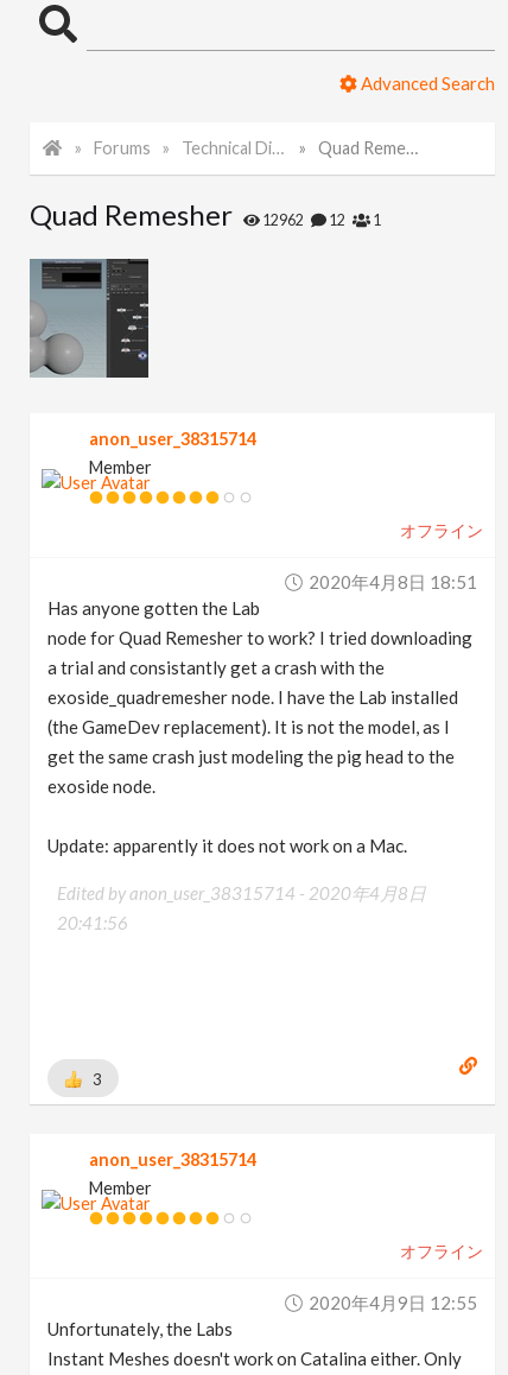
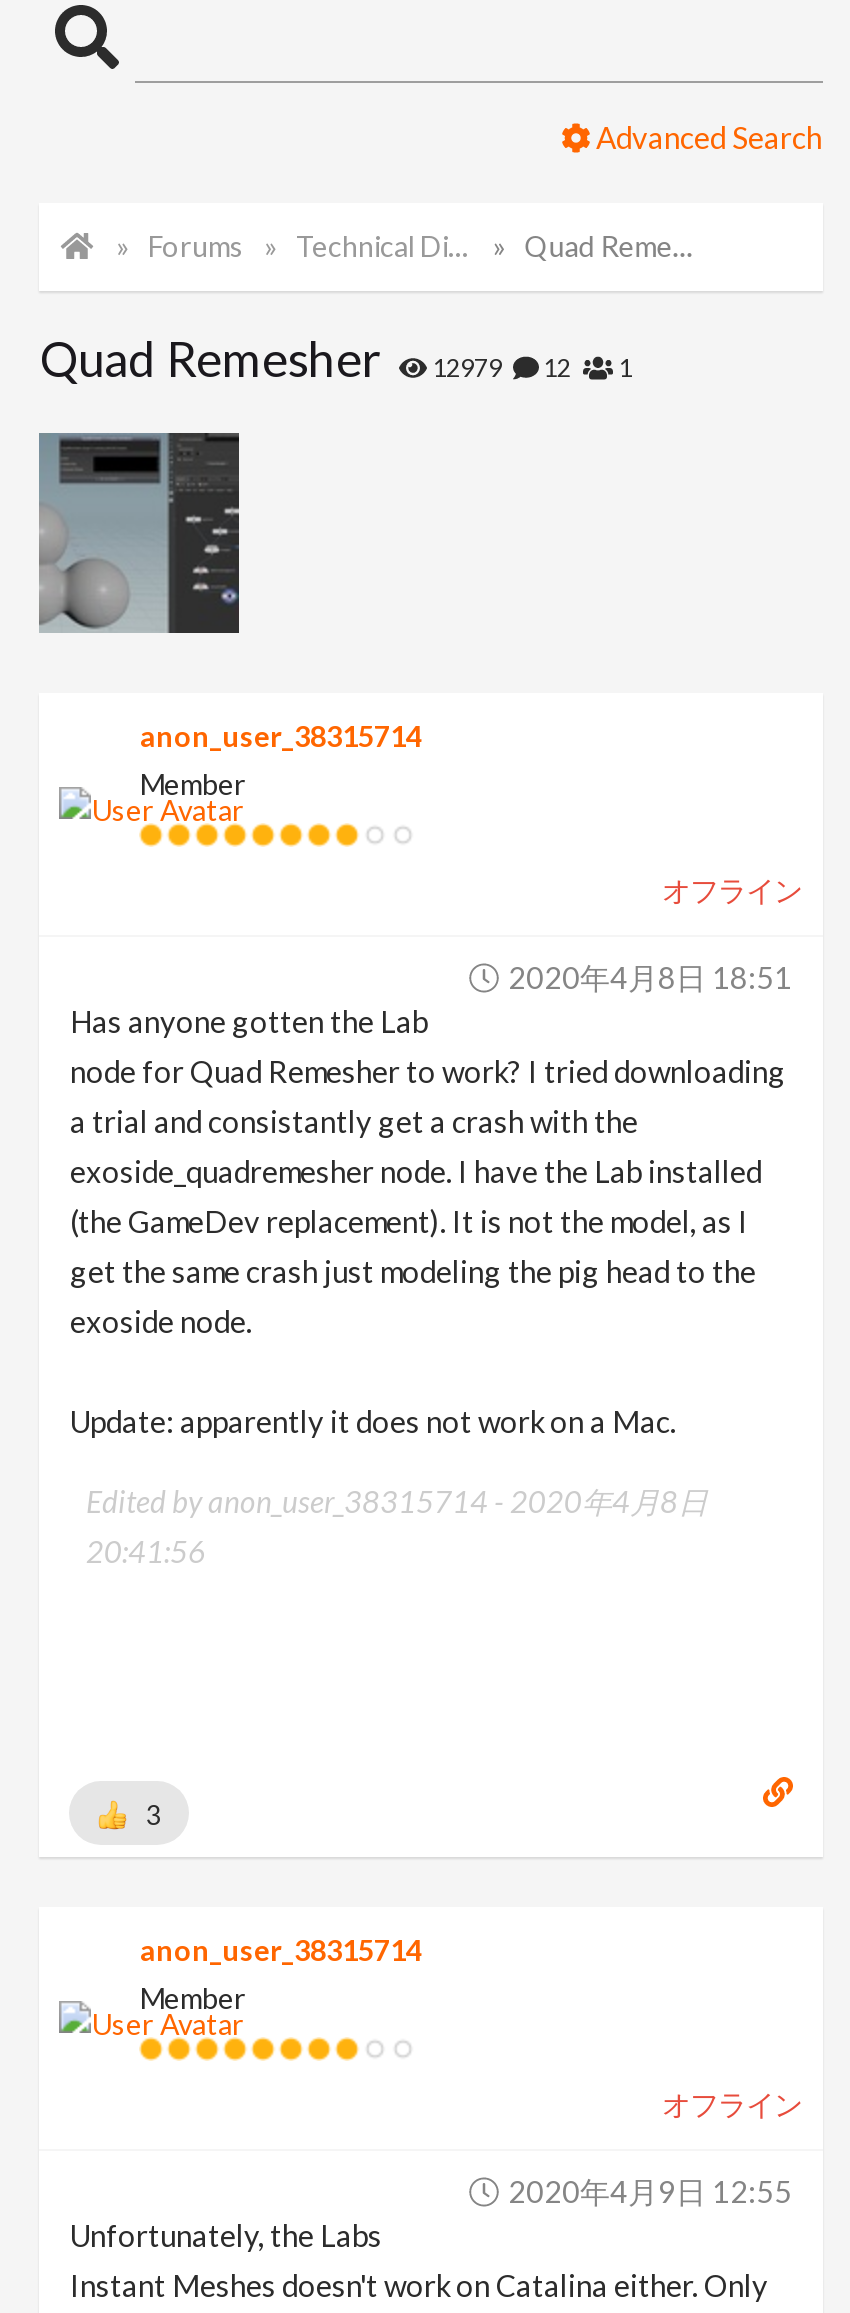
- 12962
+ 12979
